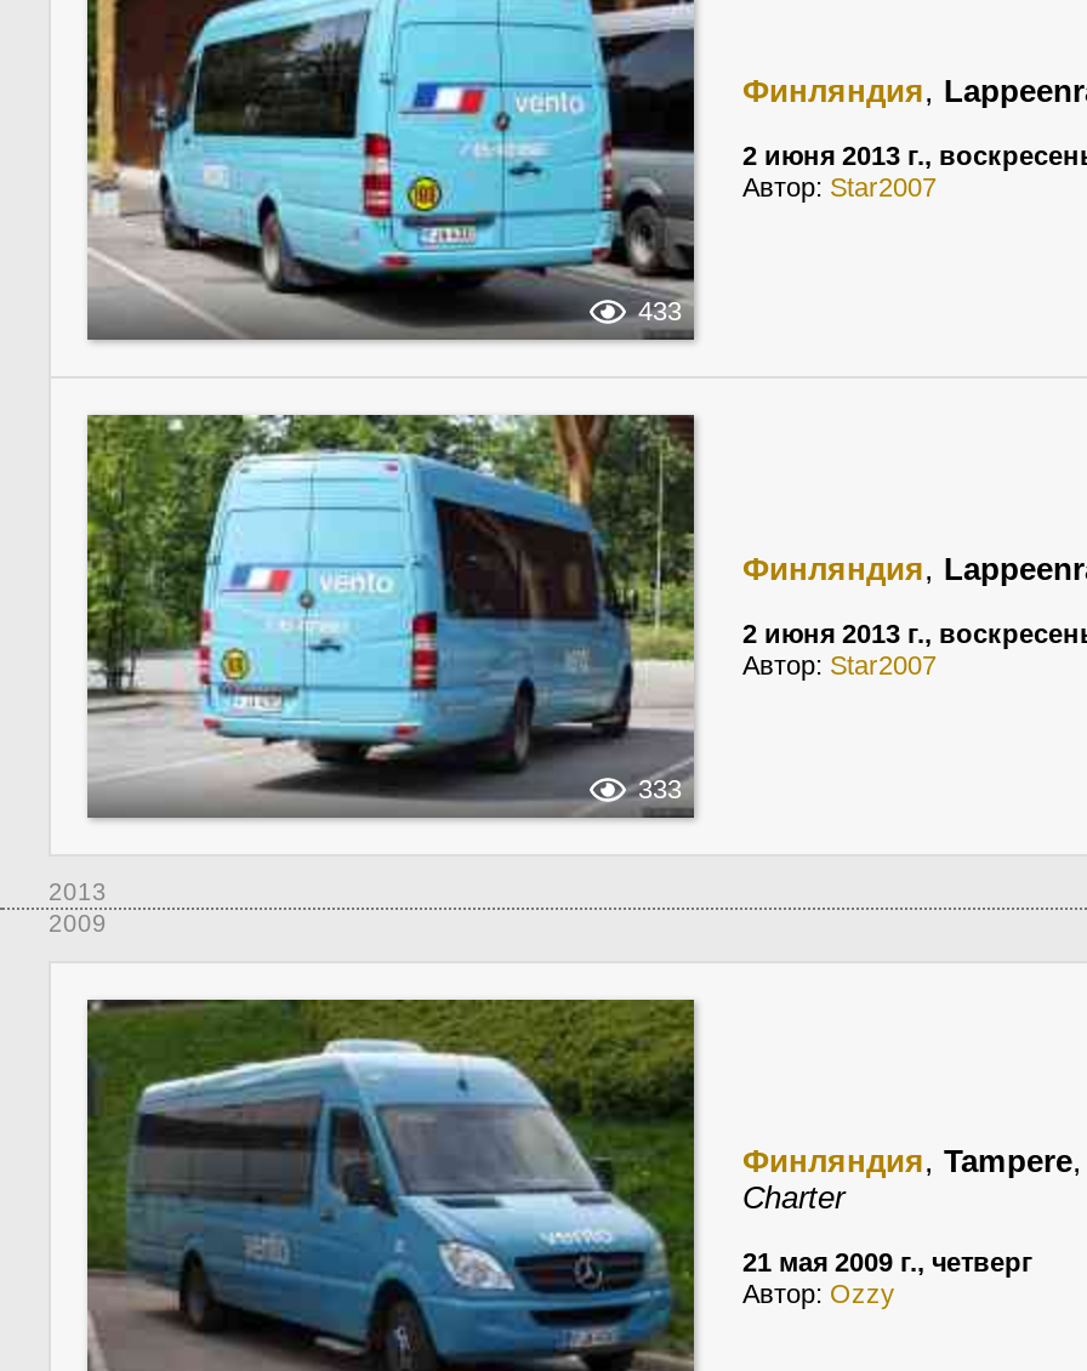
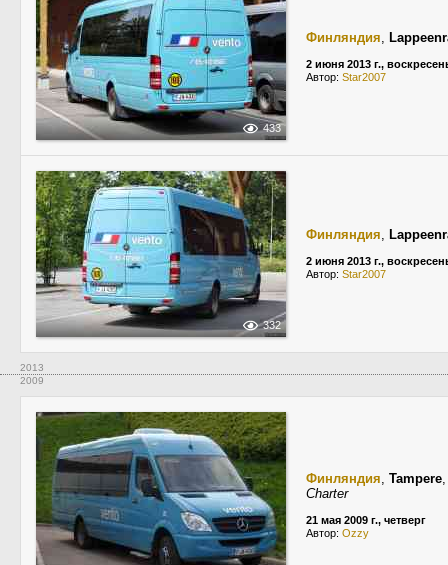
- 333
+ 332
